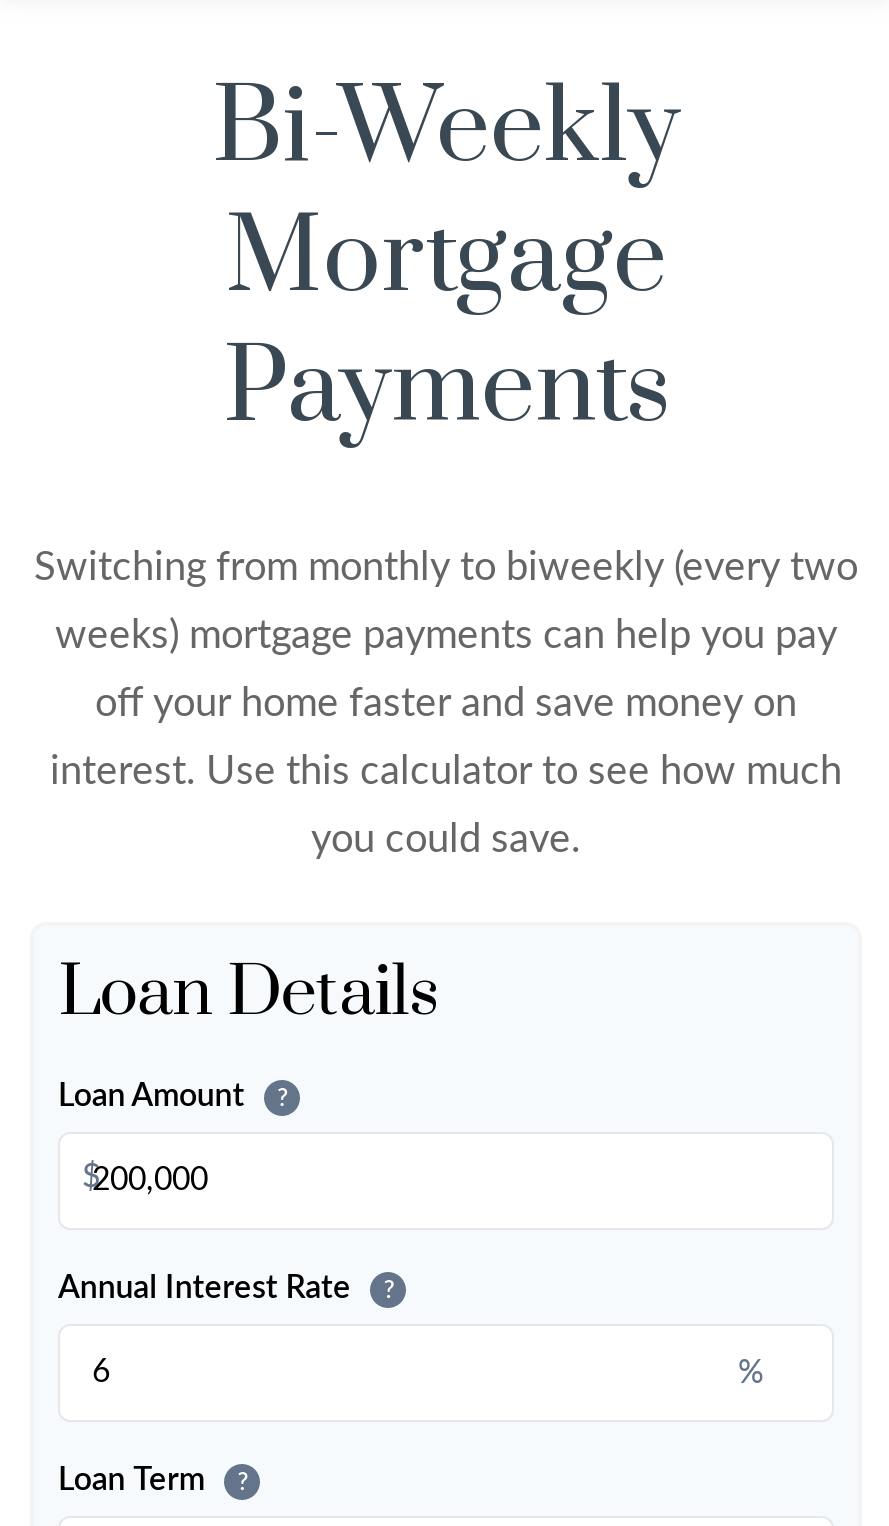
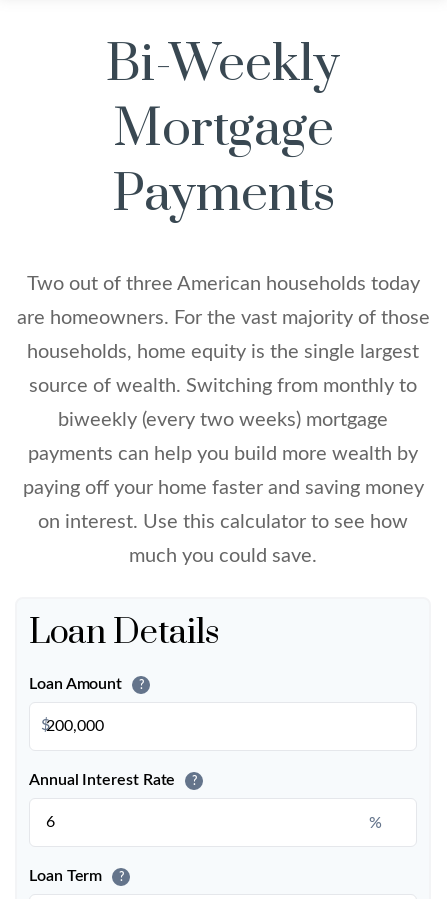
- Switching from monthly to biweekly (every two
- weeks) mortgage payments can help you pay
- off your home faster and save money on
- interest. Use this calculator to see how much
- you could save.
+ Two out of three American households today
+ are homeowners. For the vast majority of those
+ households, home equity is the single largest
+ source of wealth. Switching from monthly to
+ biweekly (every two weeks) mortgage
+ payments can help you build more wealth by
+ paying off your home faster and saving money
+ on interest. Use this calculator to see how
+ much you could save.
